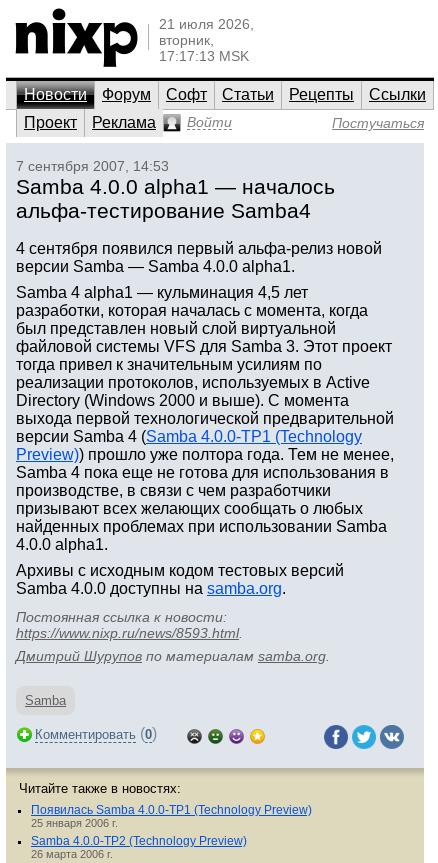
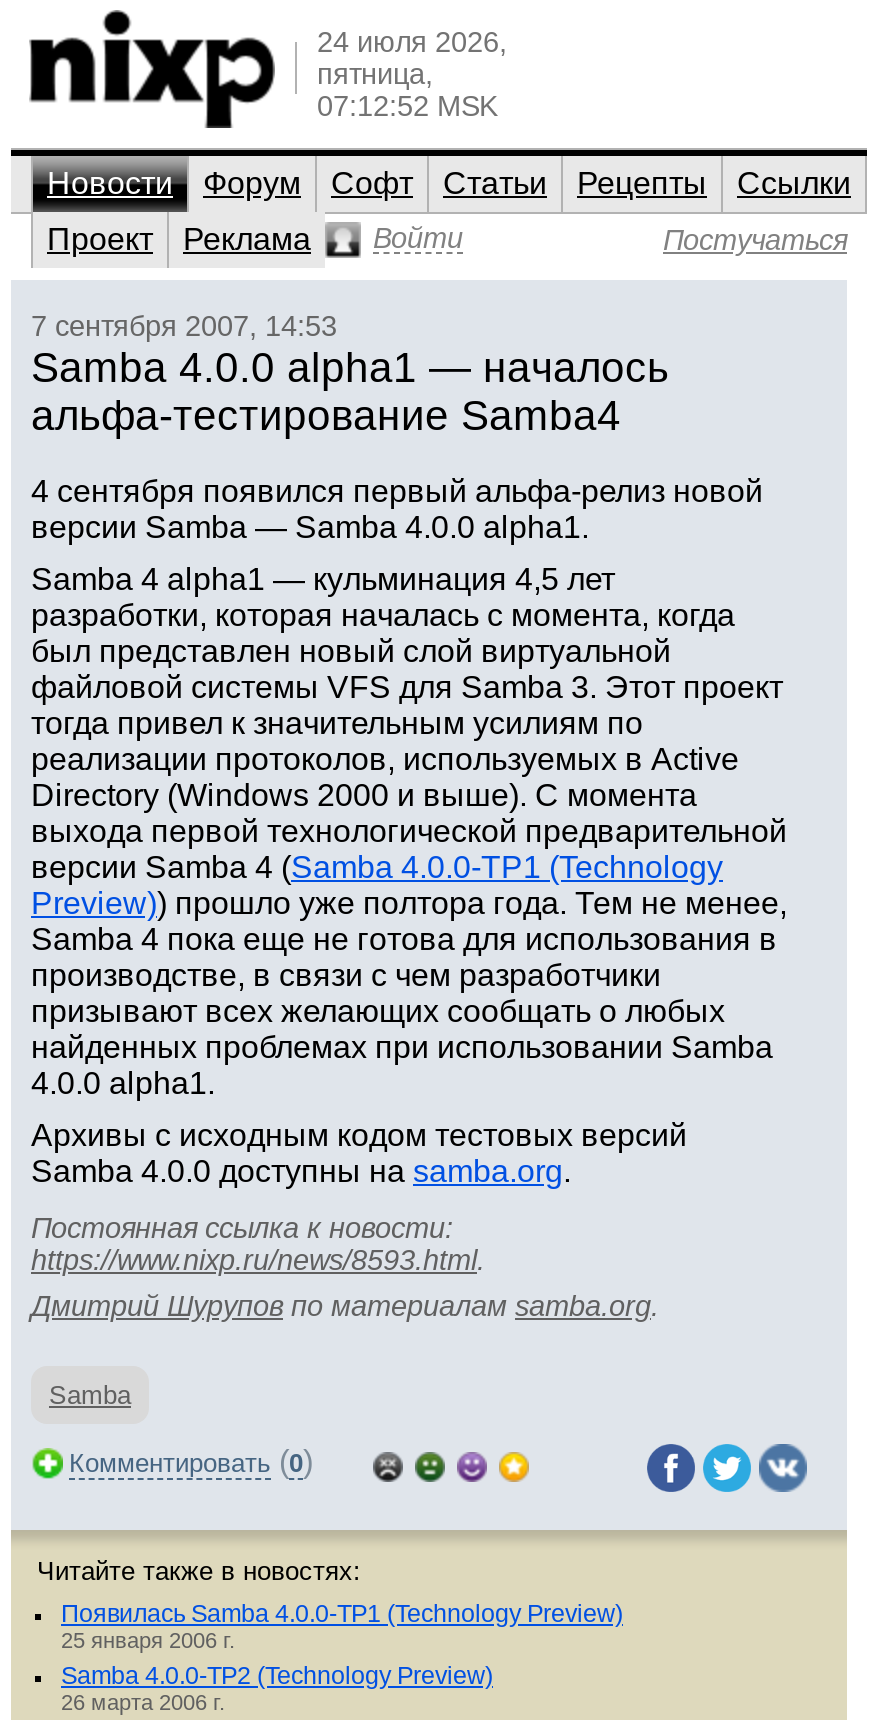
- 21 июля 2026,
- вторник,
- 17:17:13 MSK
+ 24 июля 2026,
+ пятница,
+ 07:12:52 MSK
